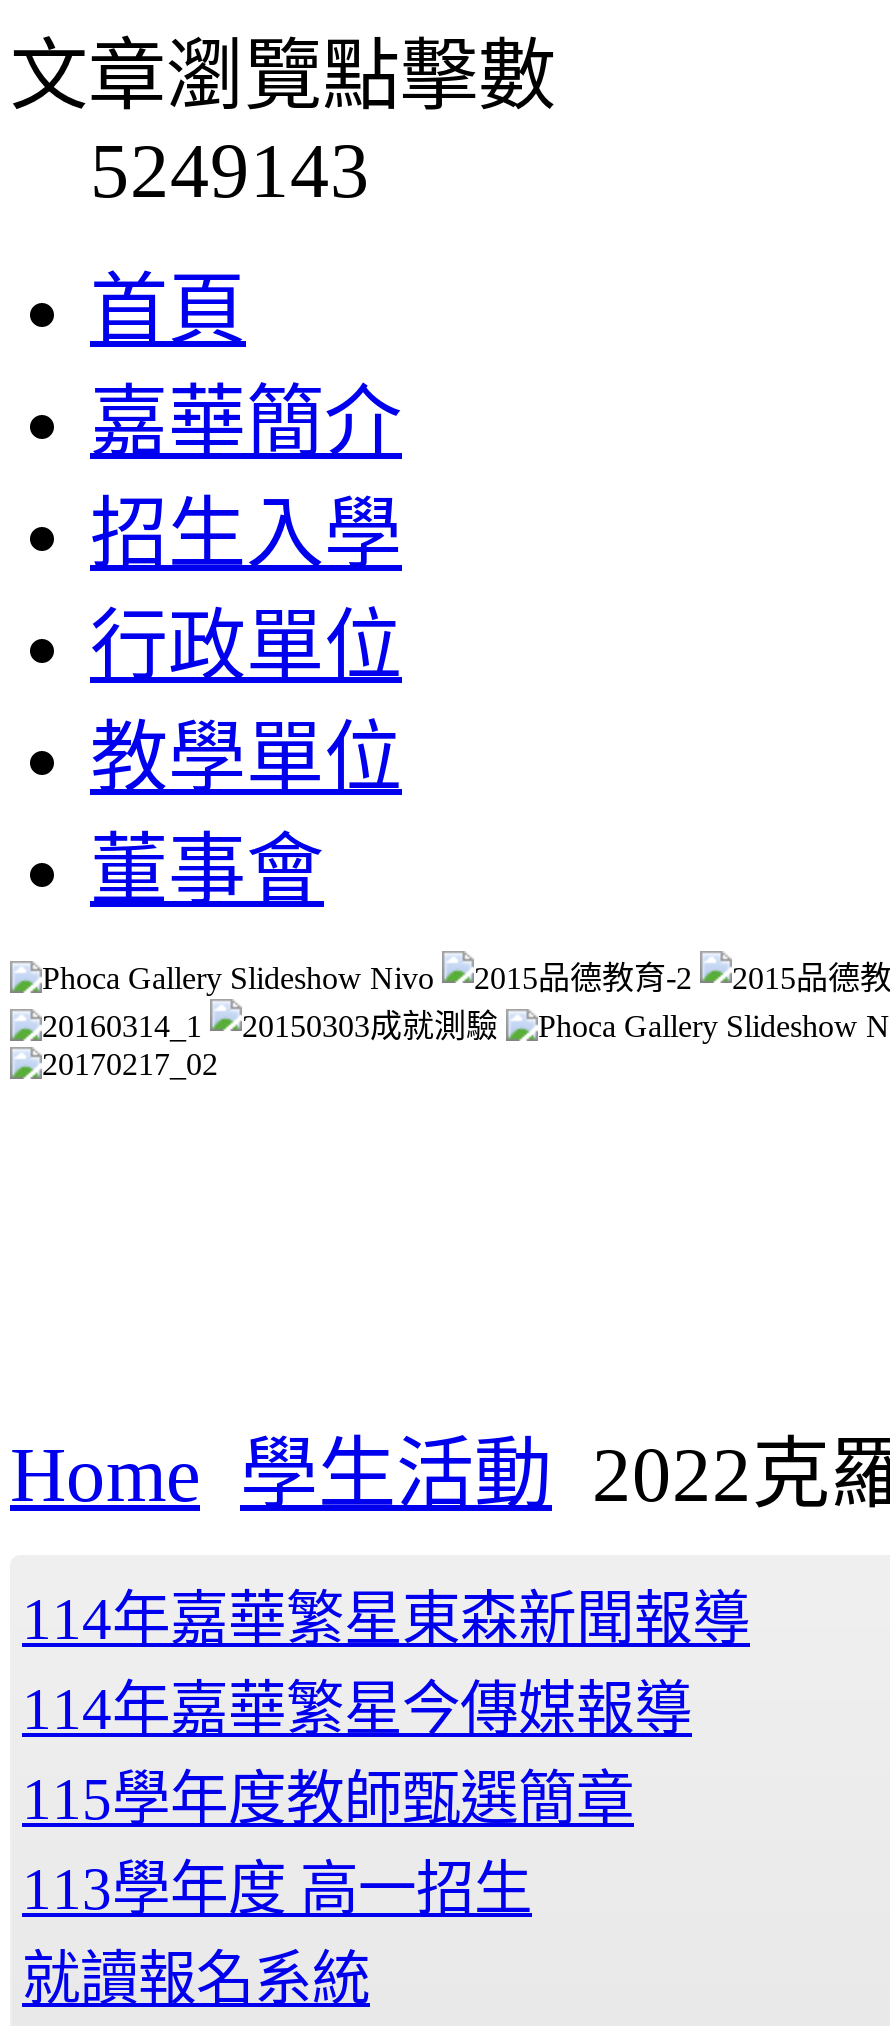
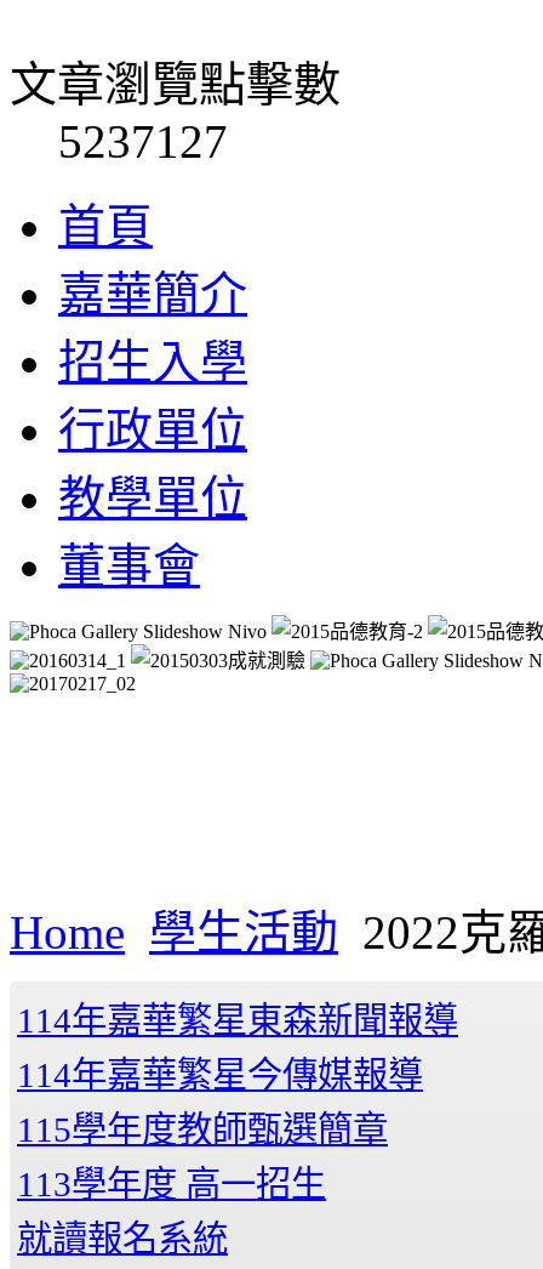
- 5249143
+ 5237127
